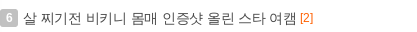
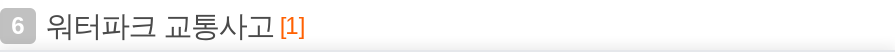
- 살 찌기전 비키니 몸매 인증샷 올린 스타 여캠 [2]
+ 워터파크 교통사고 [1]
